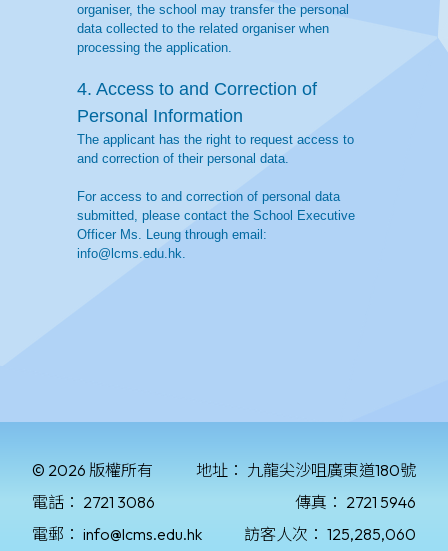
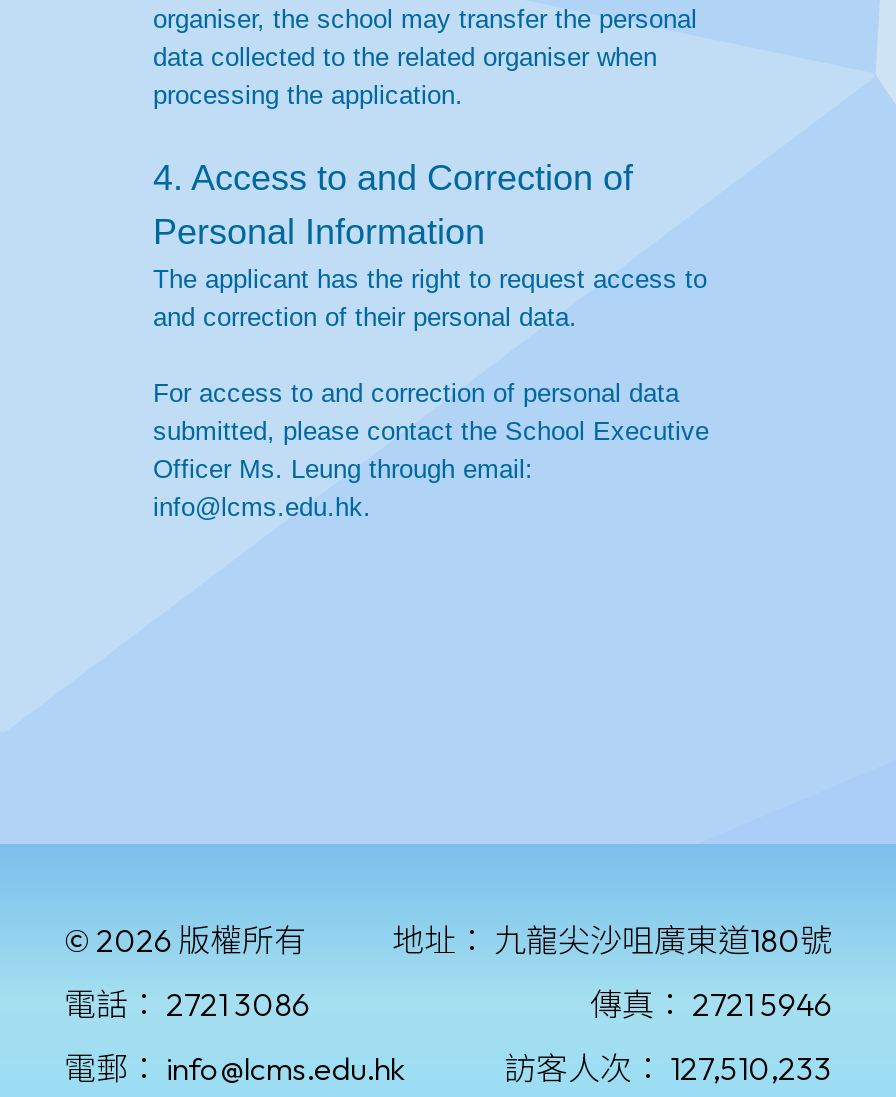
- 訪客人次： 125,285,060
+ 訪客人次： 127,510,233
